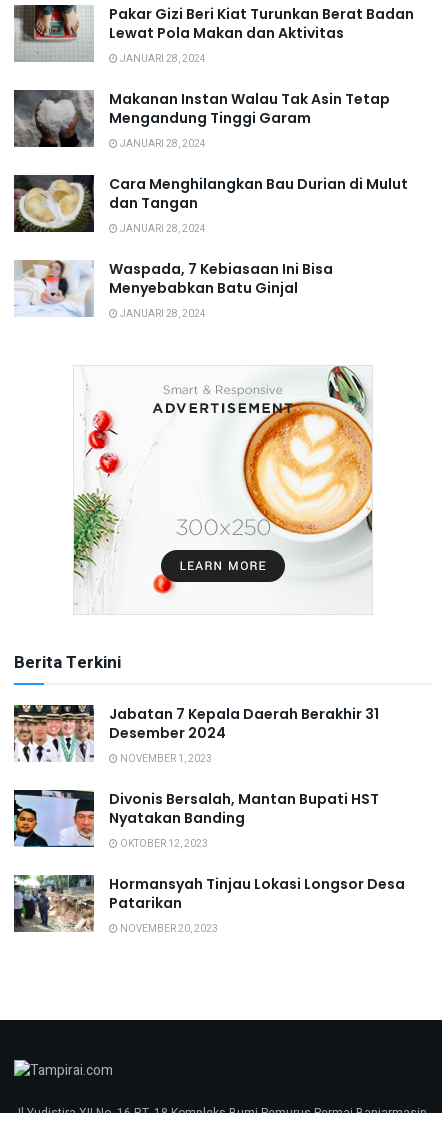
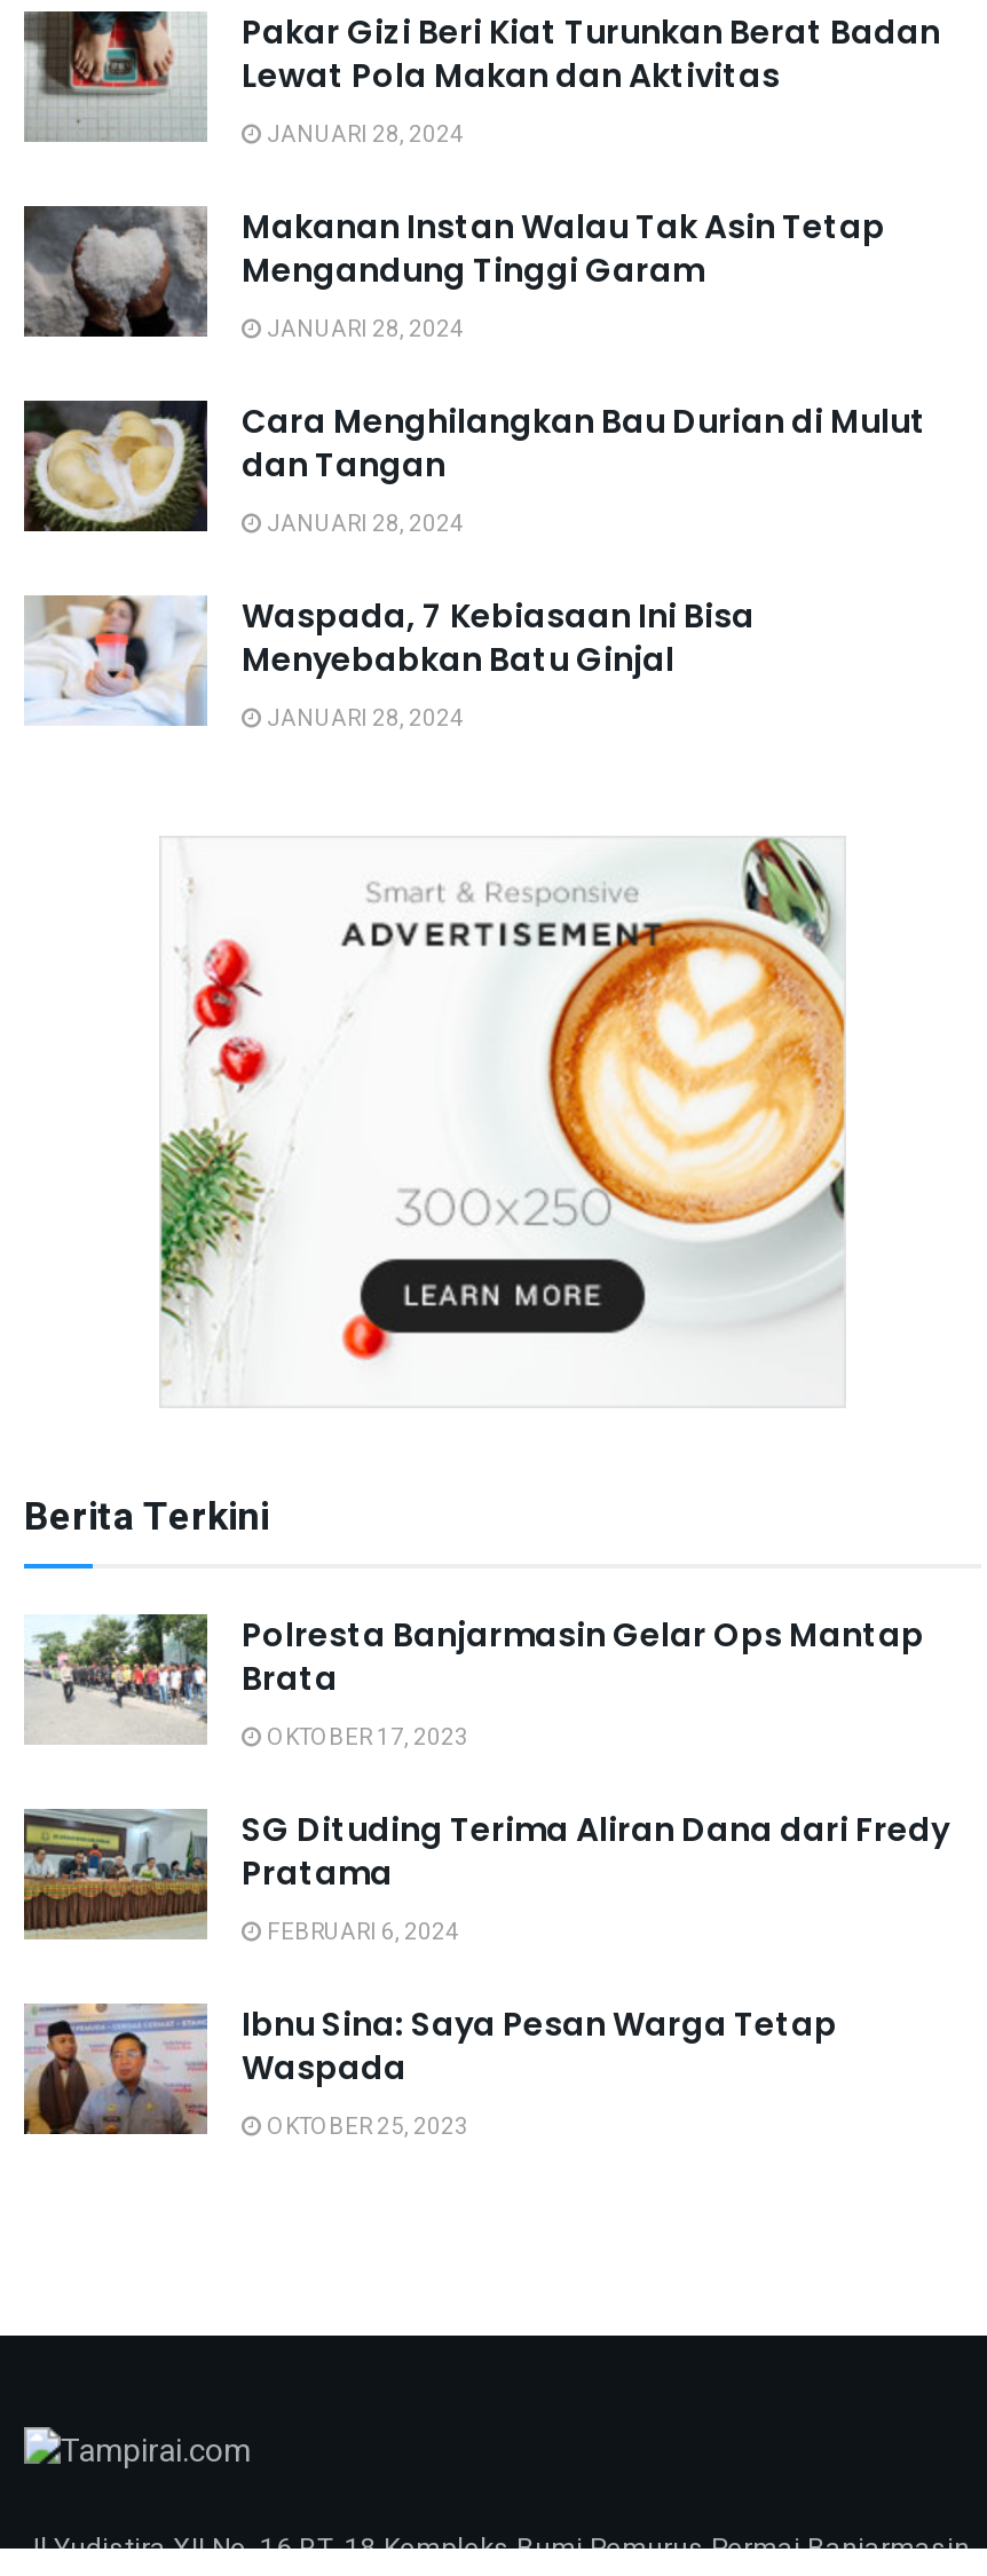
- [image]
- Jabatan 7 Kepala Daerah Berakhir 31
- Desember 2024
- NOVEMBER 1, 2023
+ [image]
+ Polresta Banjarmasin Gelar Ops Mantap
+ Brata
+ OKTOBER 17, 2023

- [image]
- Divonis Bersalah, Mantan Bupati HST
- Nyatakan Banding
- OKTOBER 12, 2023
+ [image]
+ SG Dituding Terima Aliran Dana dari Fredy
+ Pratama
+ FEBRUARI 6, 2024

- [image]
- Hormansyah Tinjau Lokasi Longsor Desa
- Patarikan
- NOVEMBER 20, 2023
+ [image]
+ Ibnu Sina: Saya Pesan Warga Tetap
+ Waspada
+ OKTOBER 25, 2023
